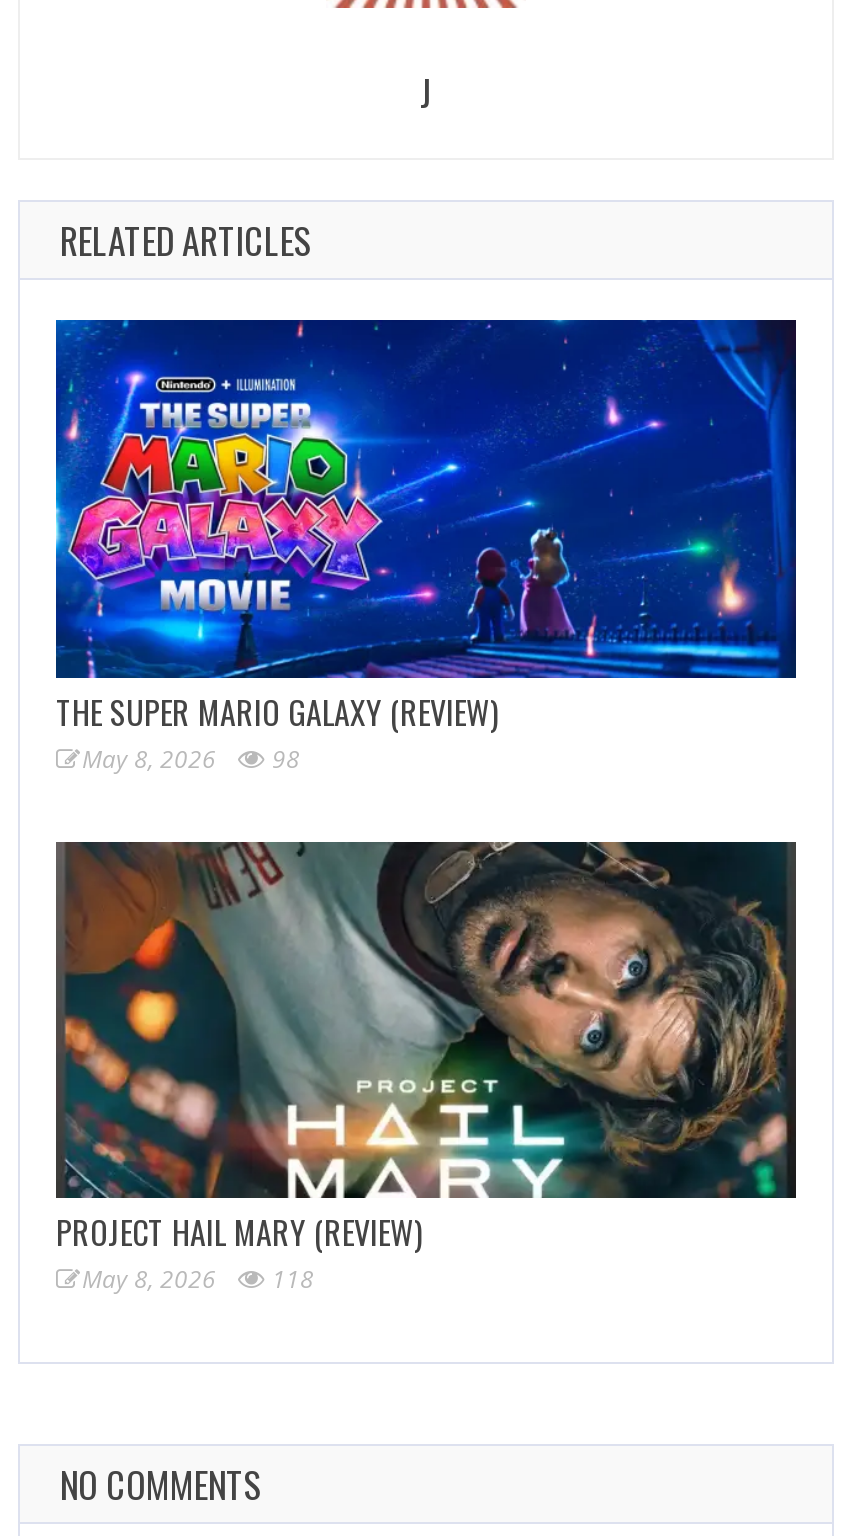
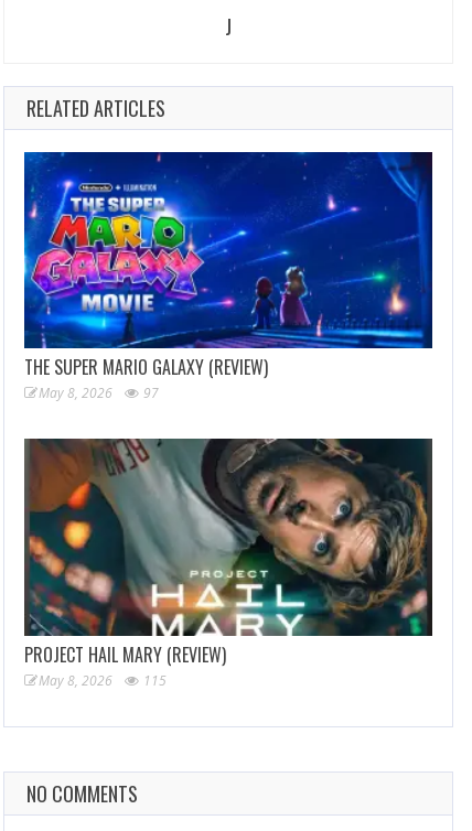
- May 8, 2026 98
+ May 8, 2026 97

- May 8, 2026 118
+ May 8, 2026 115
